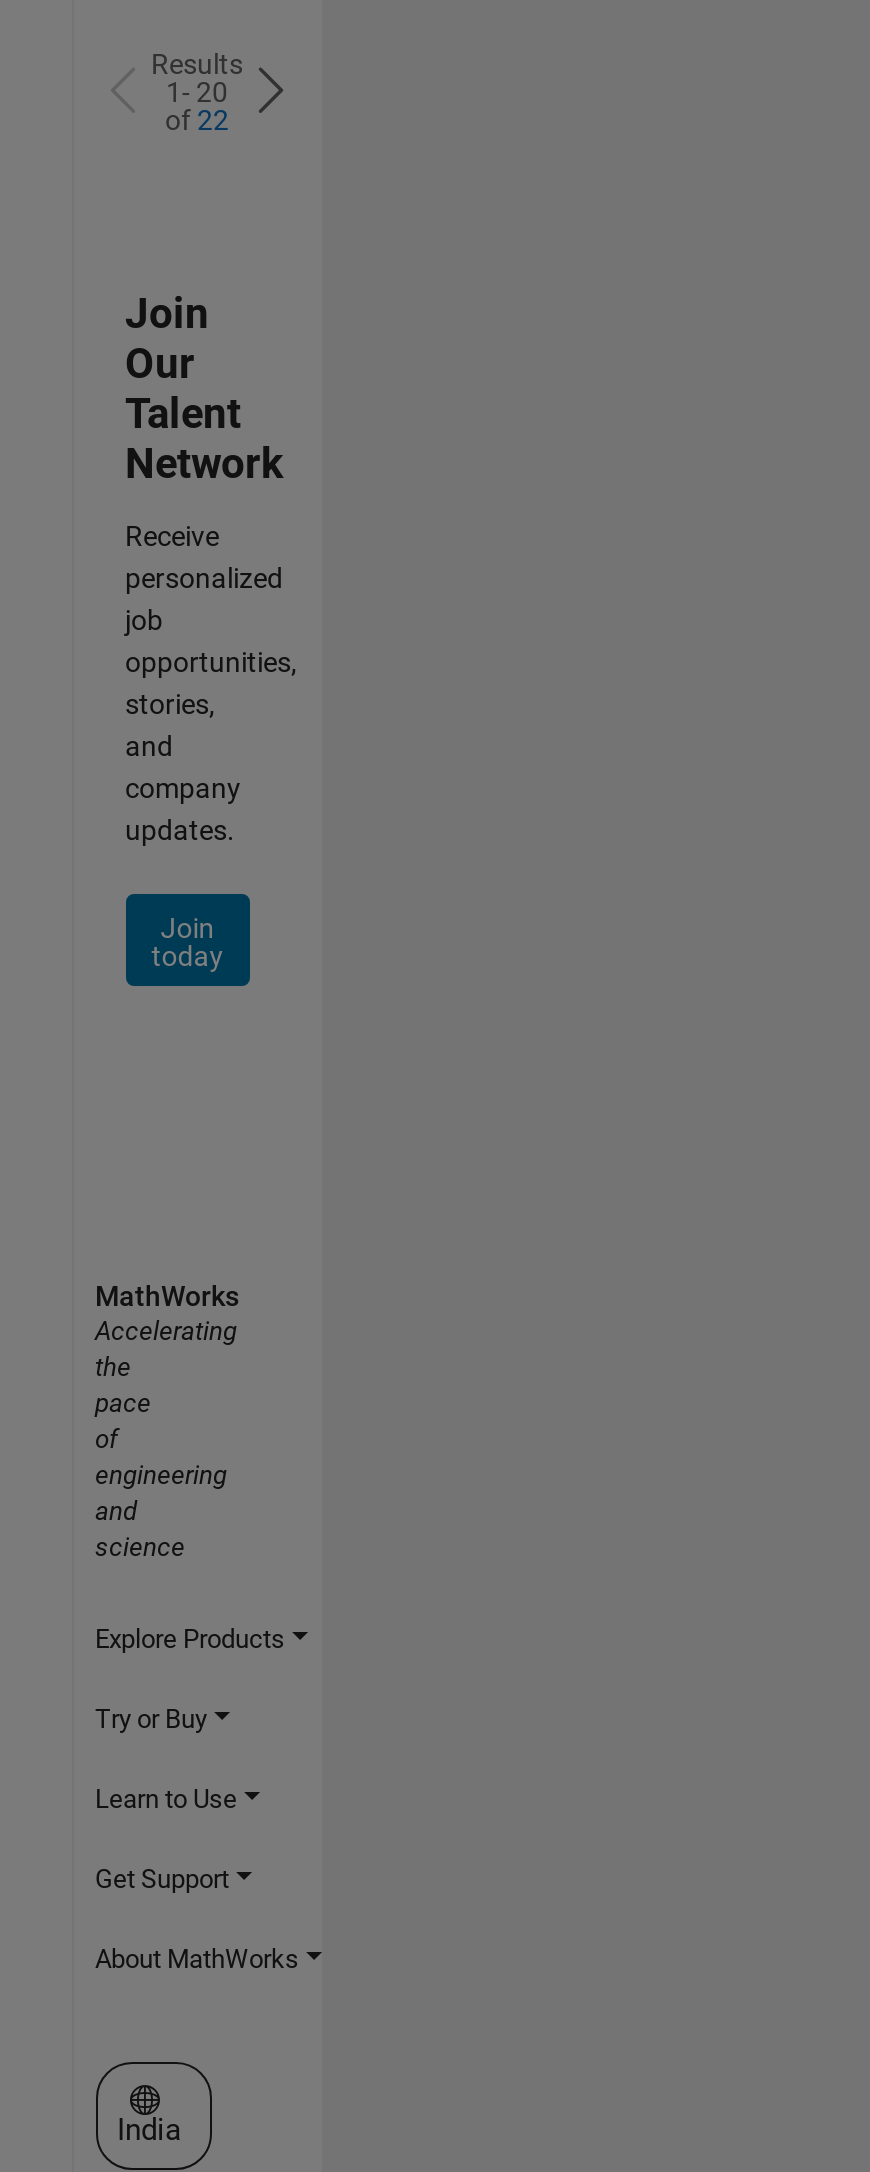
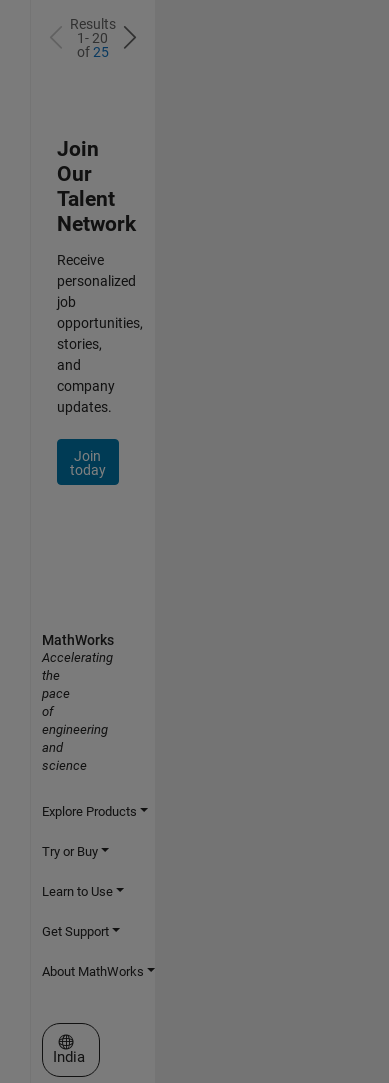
- of 22
+ of 25
